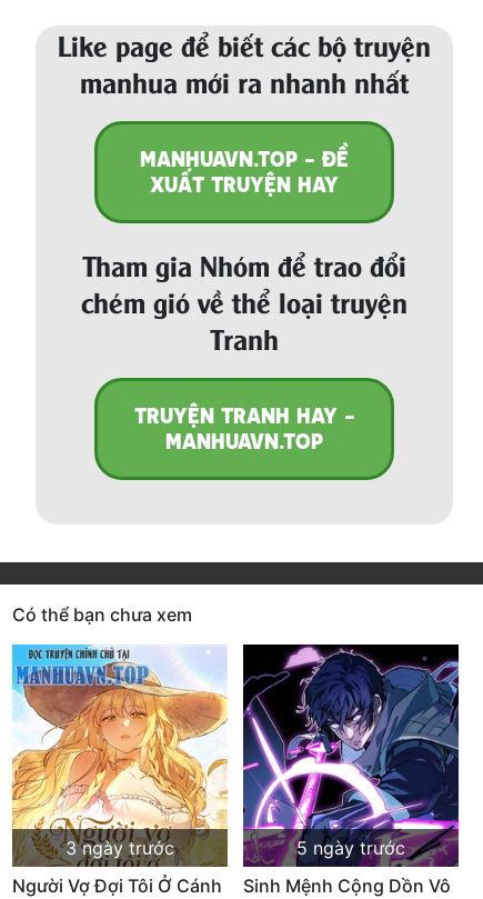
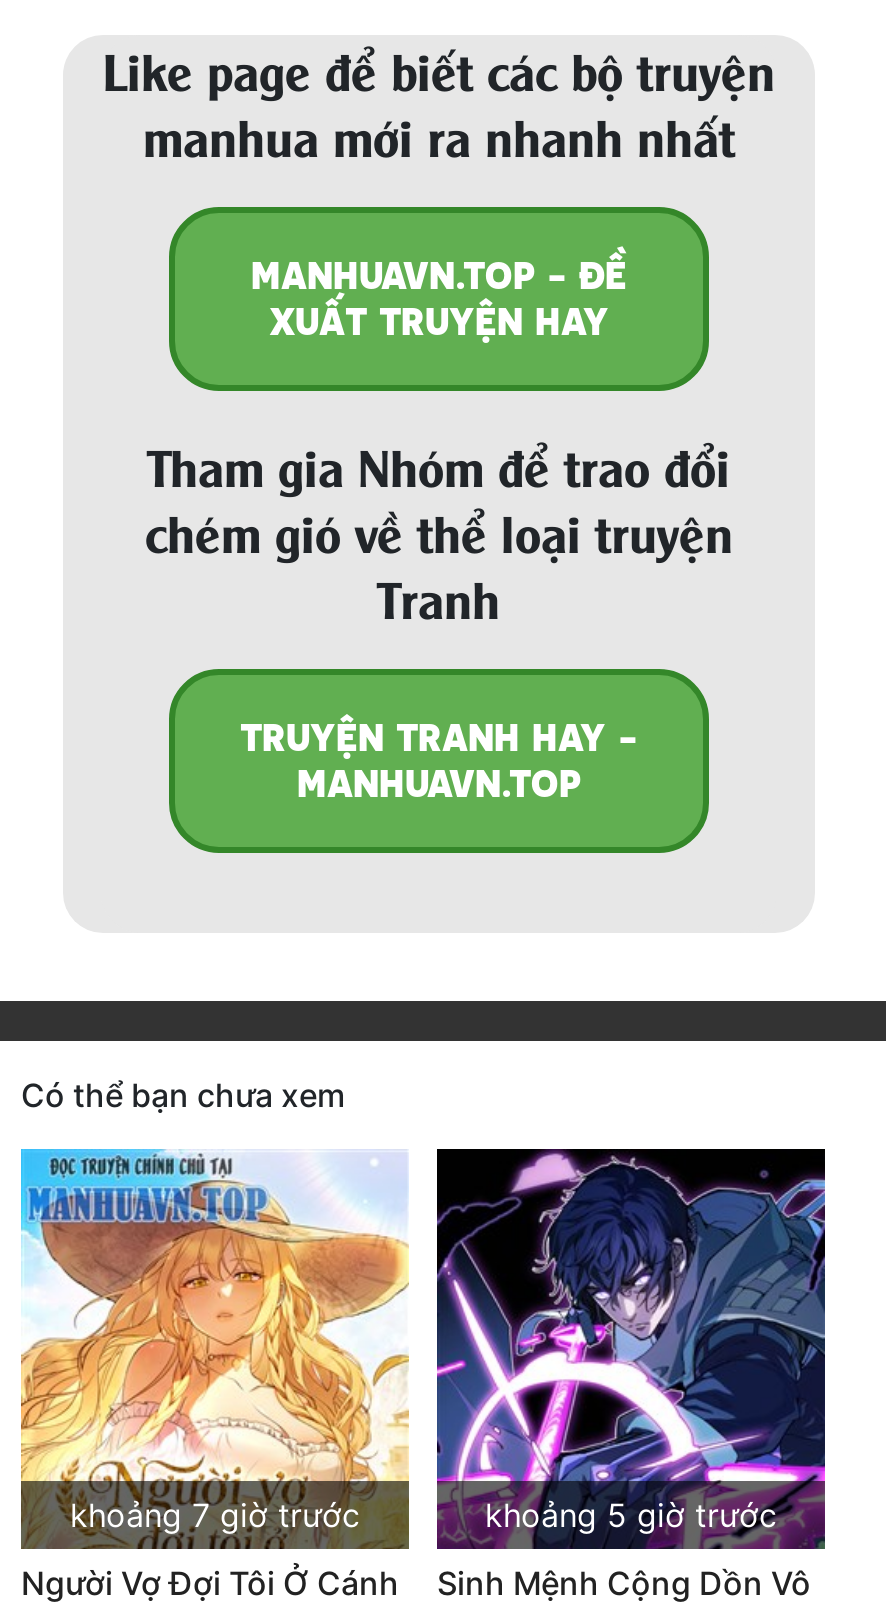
- 3 ngày trước
+ khoảng 7 giờ trước

- 5 ngày trước
+ khoảng 5 giờ trước
